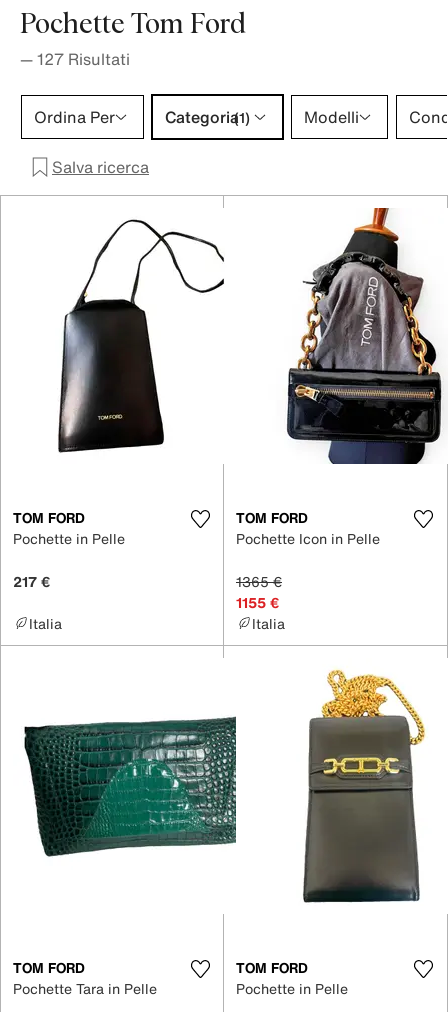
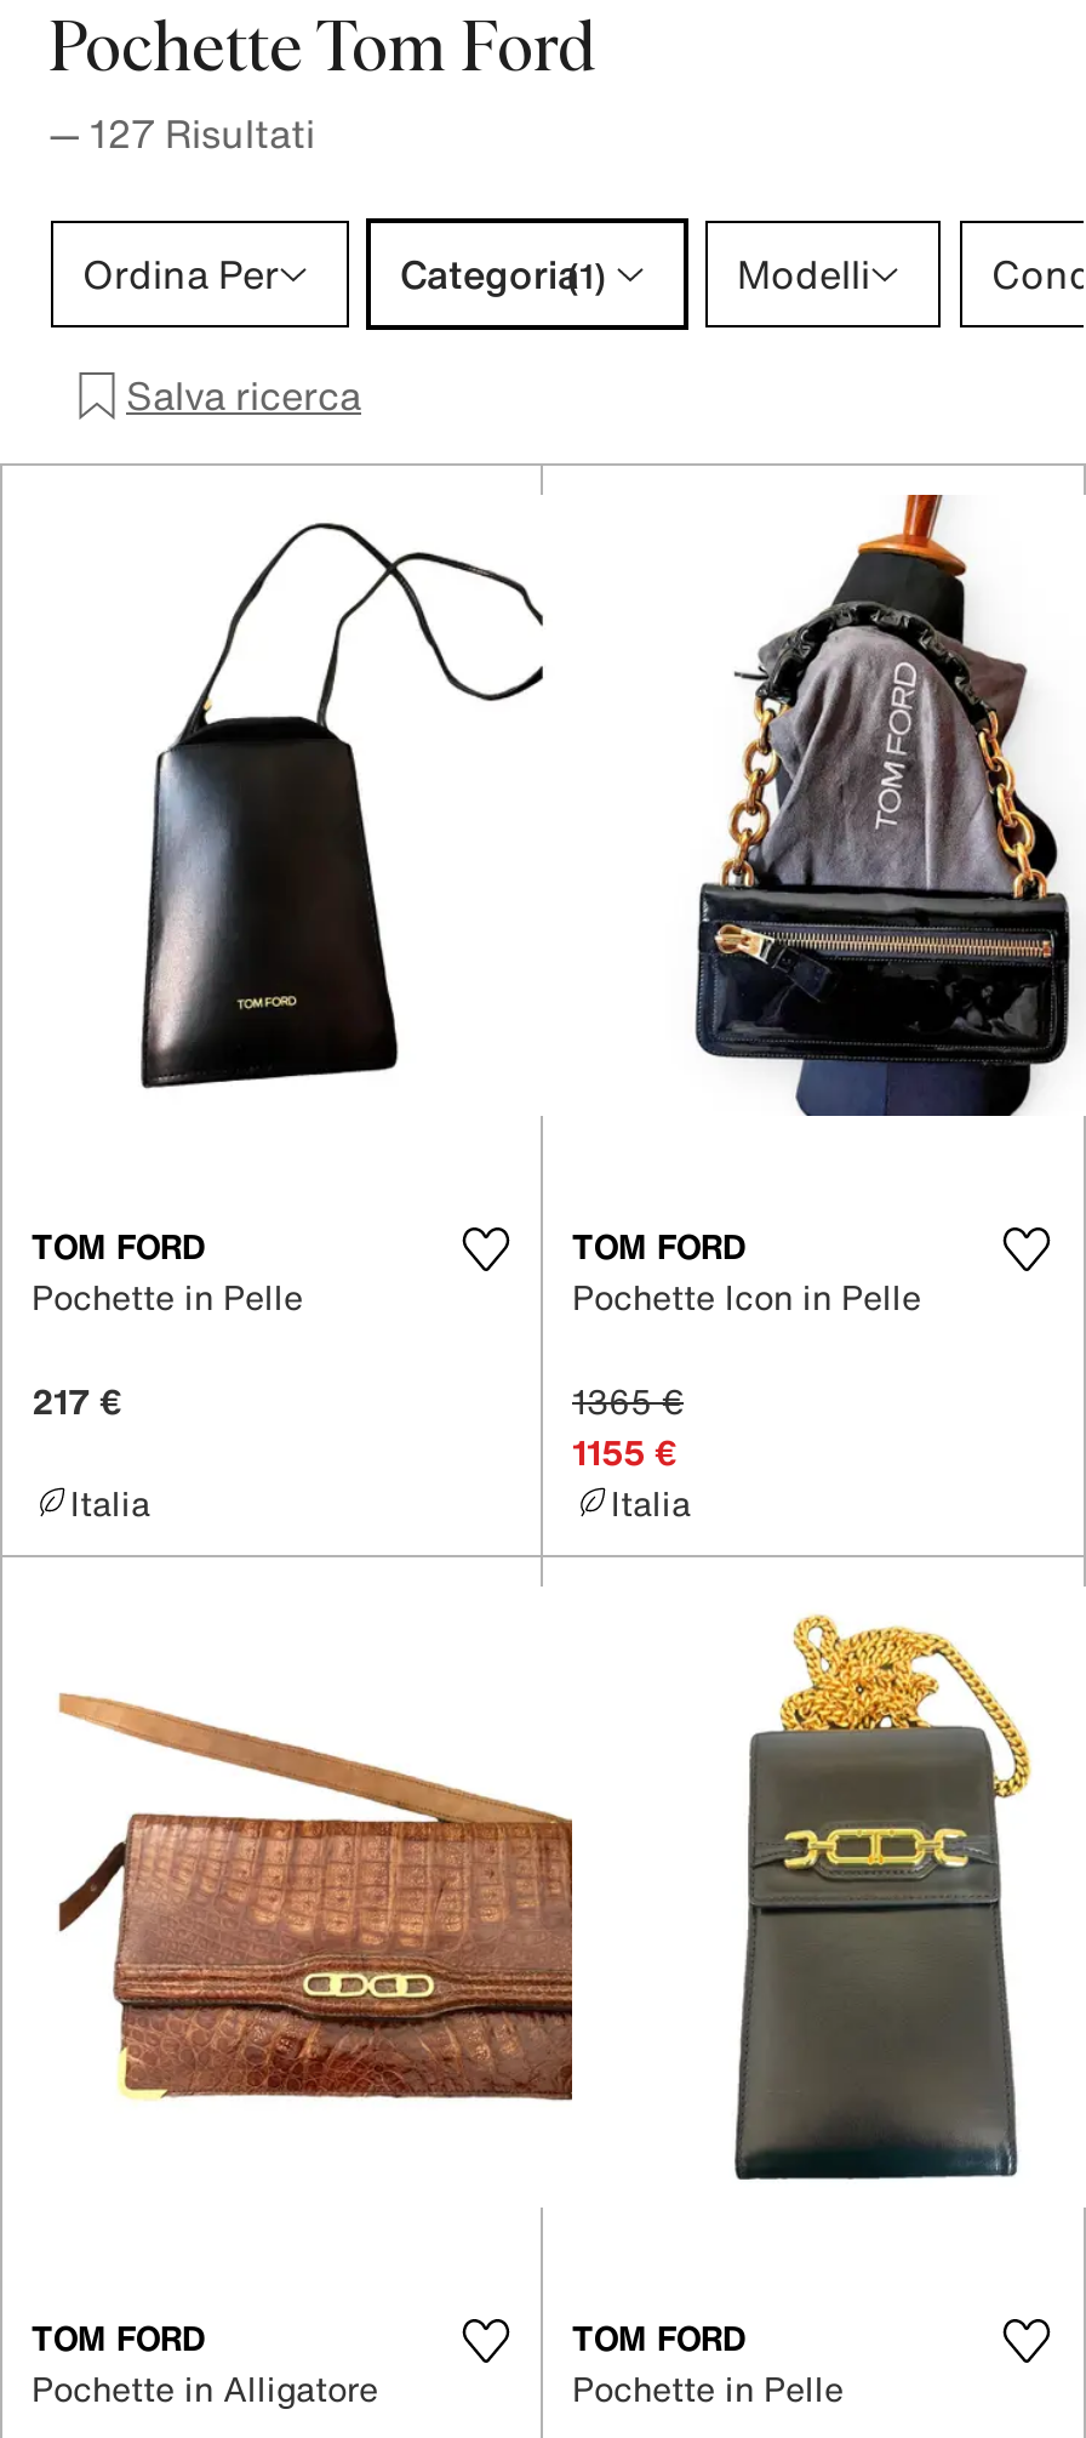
- [image]
+ [image]

- Pochette Tara in Pelle
+ Pochette in Alligatore
